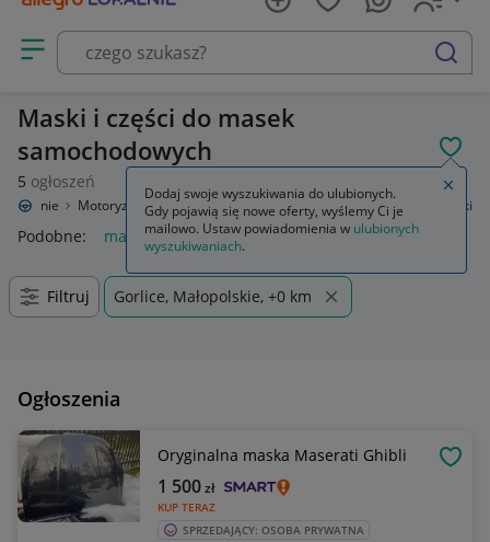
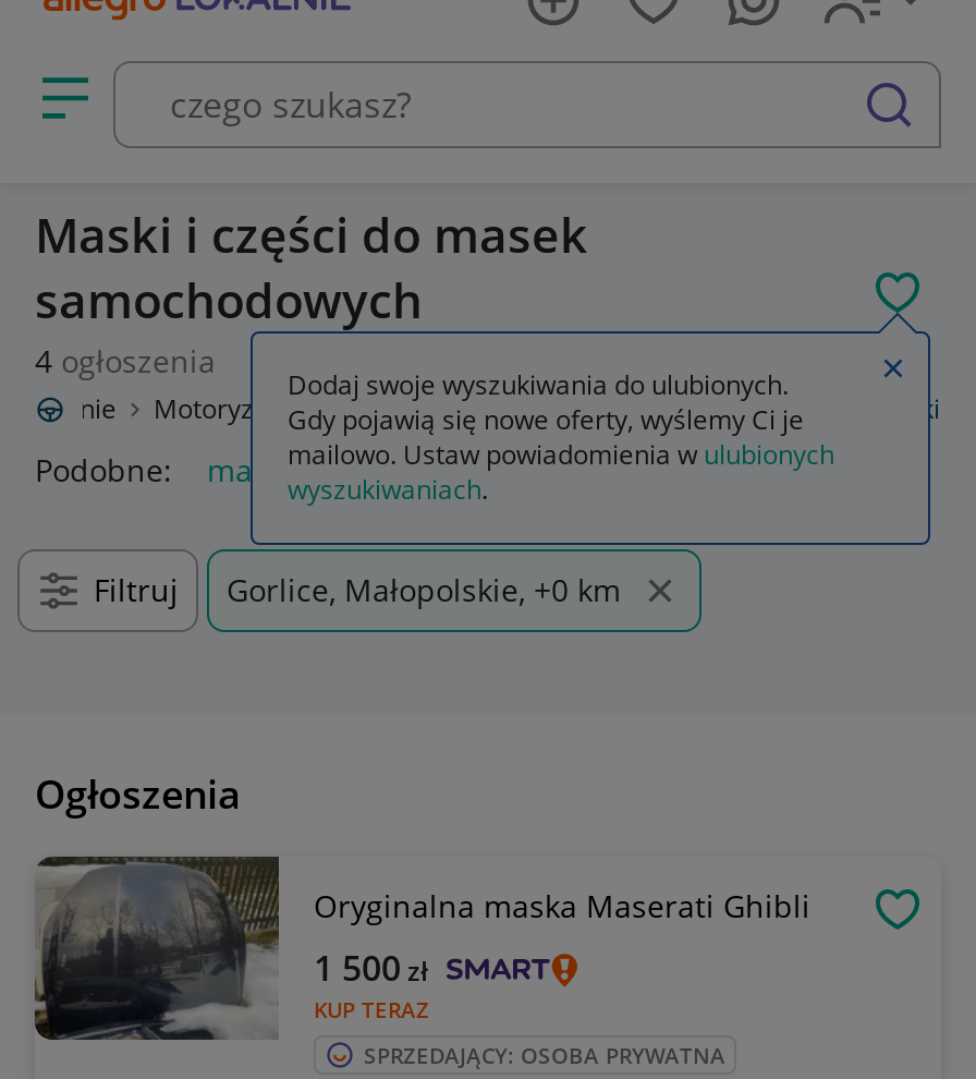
- 5 ogłoszeń
+ 4 ogłoszenia
